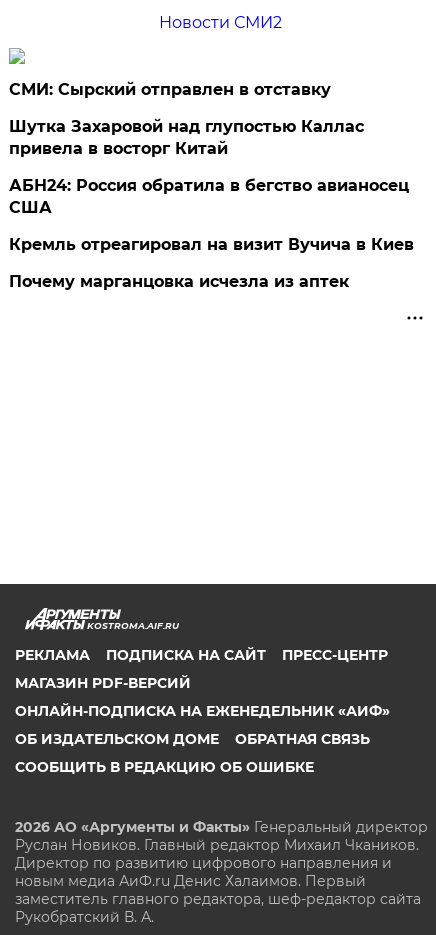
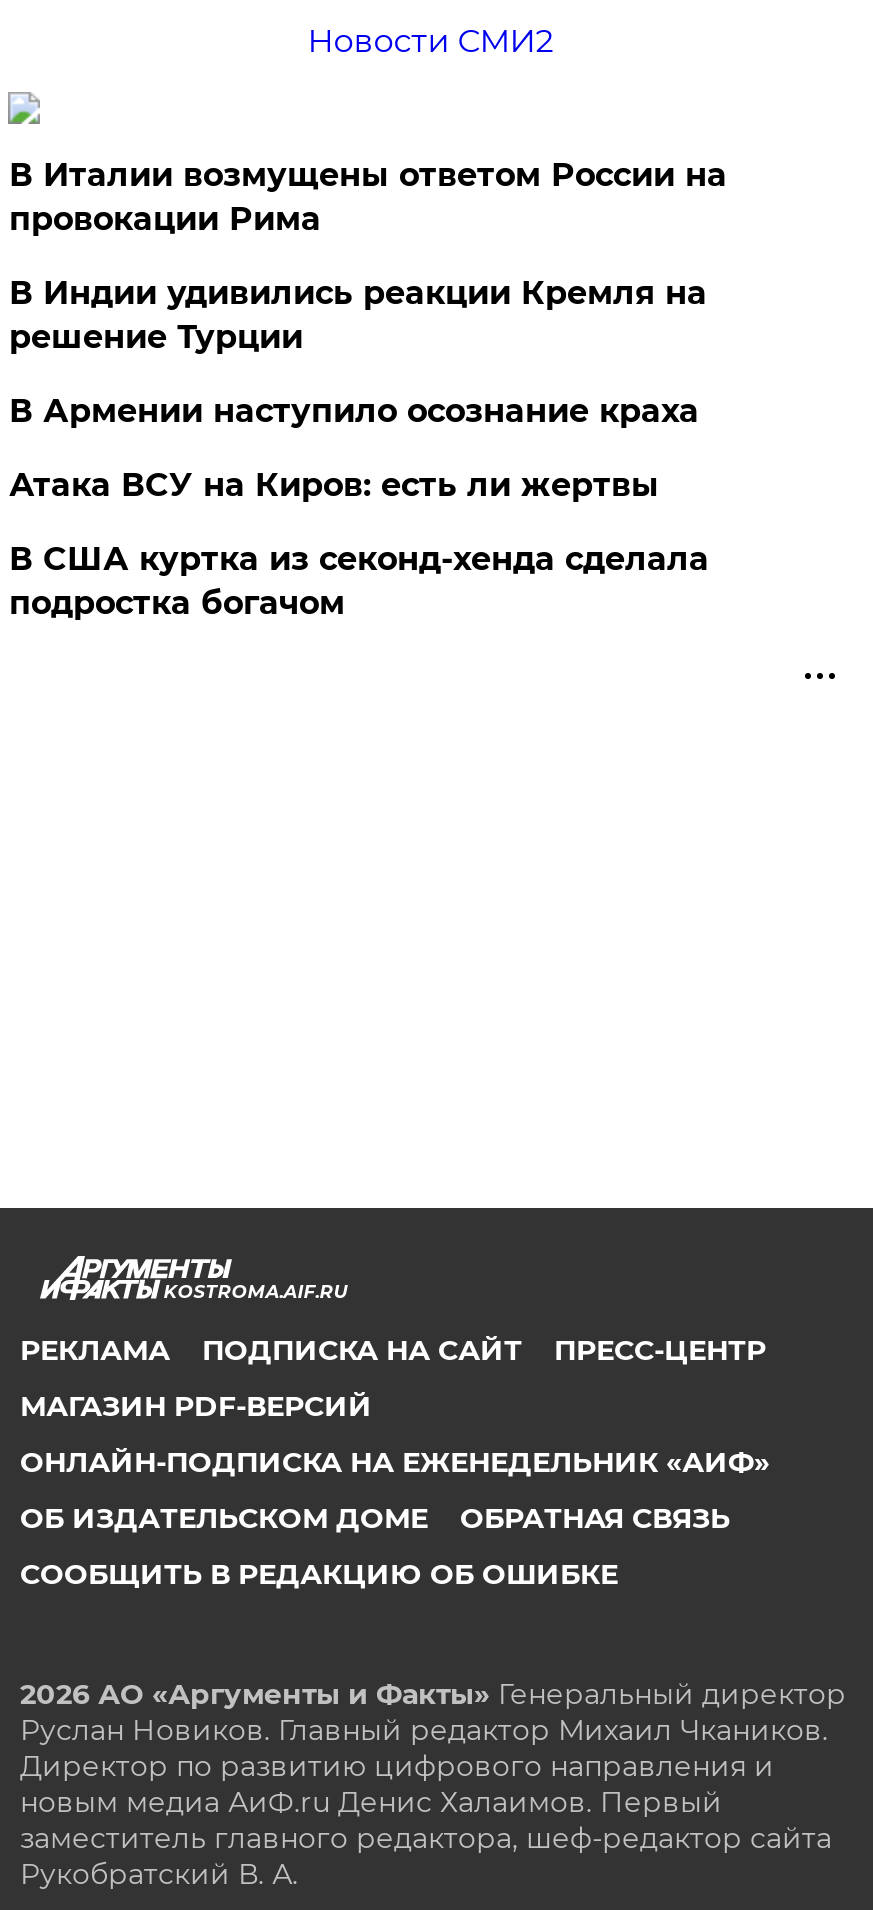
- СМИ: Сырский отправлен в отставку
+ В Италии возмущены ответом России на
+ провокации Рима

- Шутка Захаровой над глупостью Каллас
- привела в восторг Китай
+ В Индии удивились реакции Кремля на
+ решение Турции

- АБН24: Россия обратила в бегство авианосец
- США
+ В Армении наступило осознание краха

- Кремль отреагировал на визит Вучича в Киев
+ Атака ВСУ на Киров: есть ли жертвы

- Почему марганцовка исчезла из аптек
+ В США куртка из секонд-хенда сделала
+ подростка богачом
